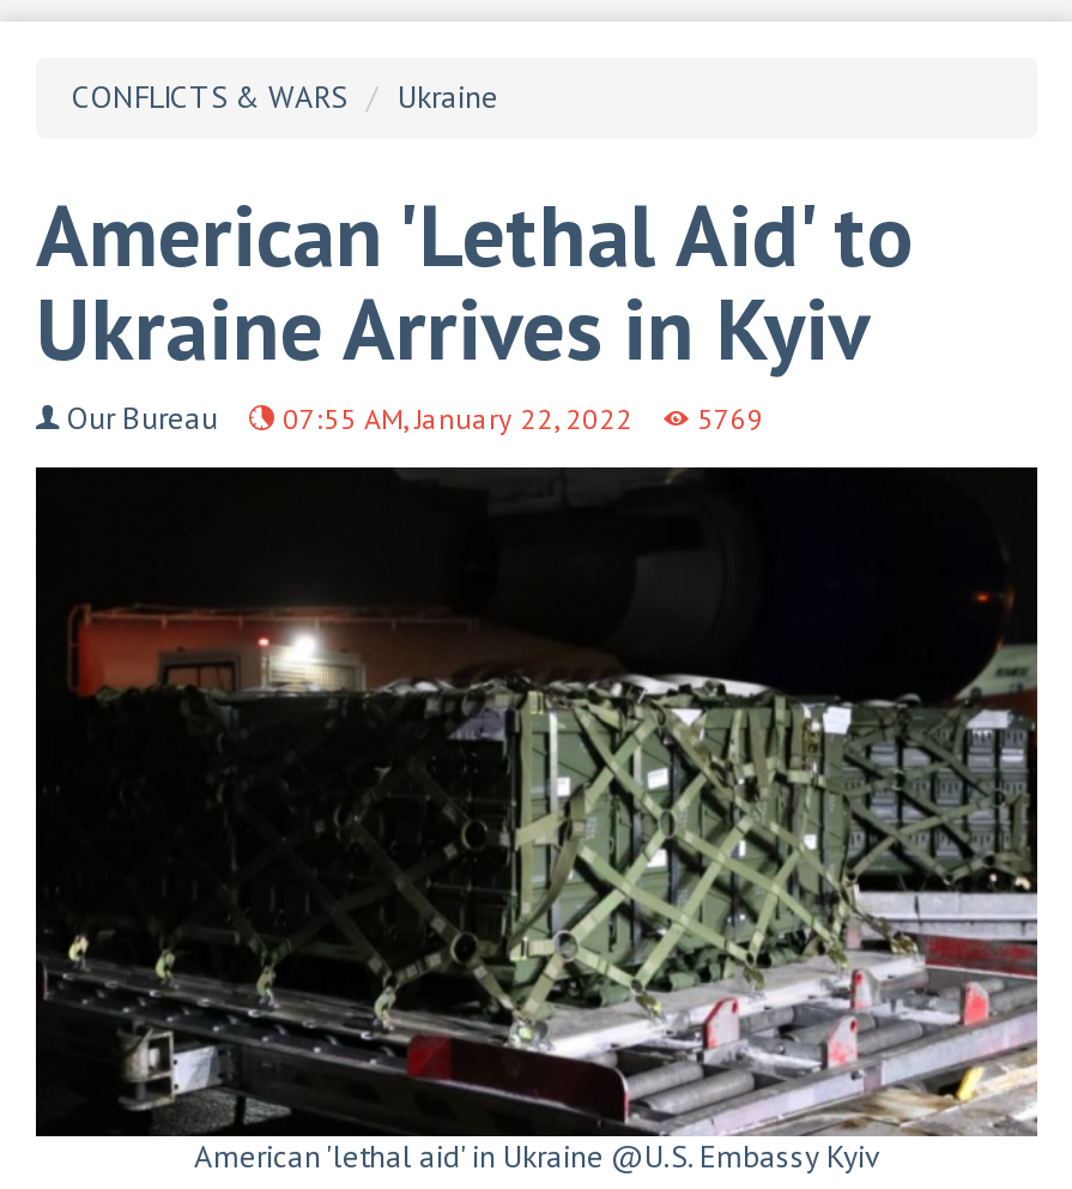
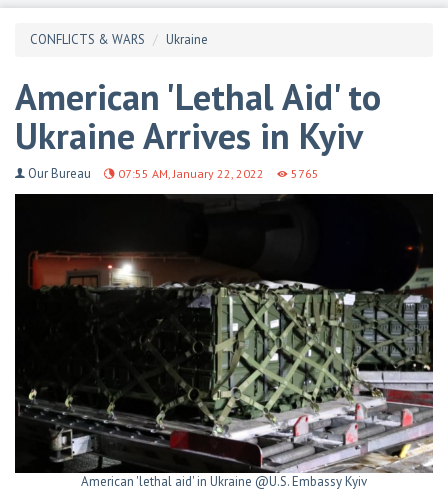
- Our Bureau 07:55 AM, January 22, 2022 5769
+ Our Bureau 07:55 AM, January 22, 2022 5765
